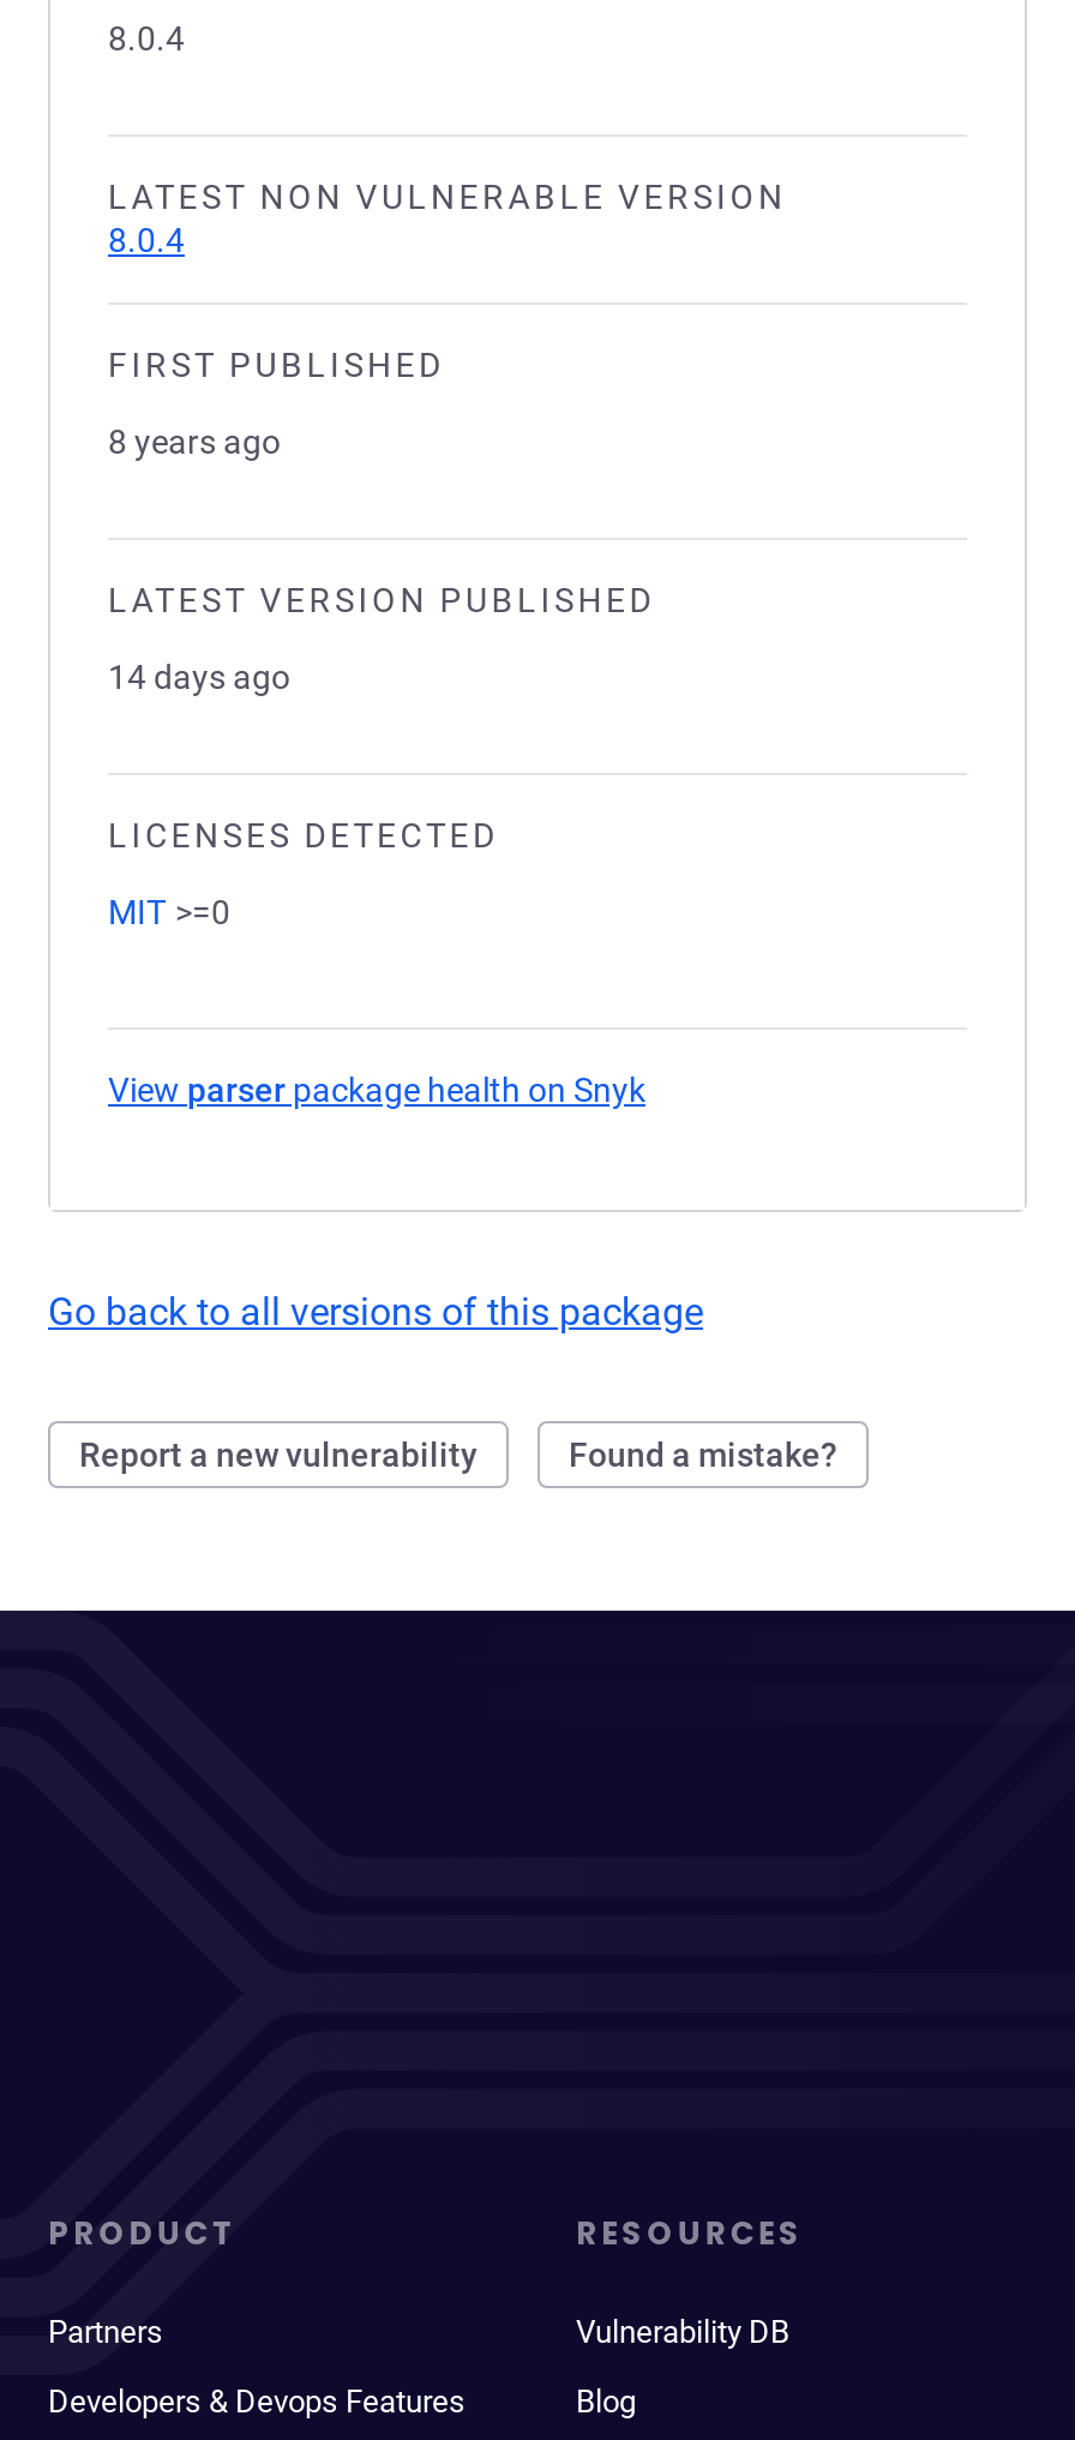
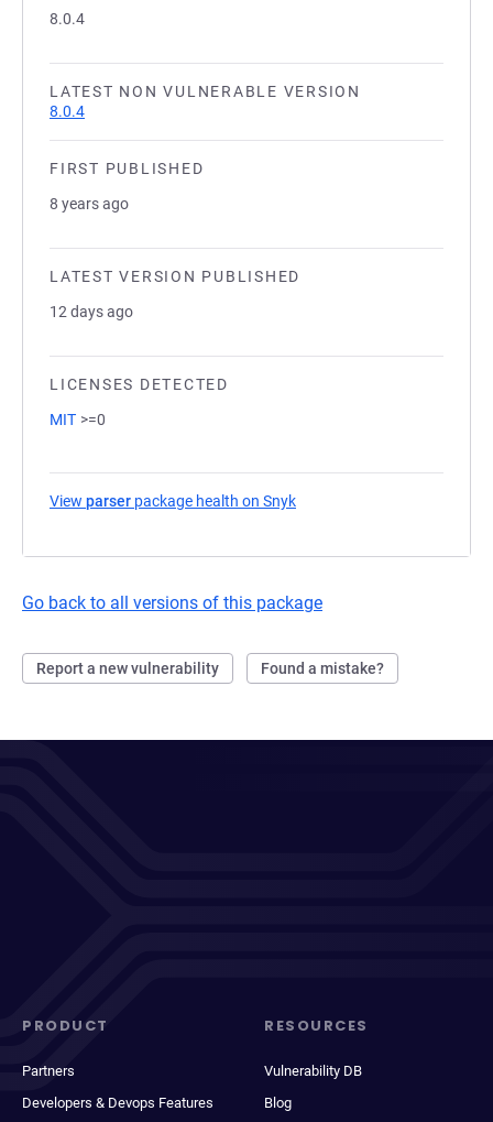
- 14 days ago
+ 12 days ago
